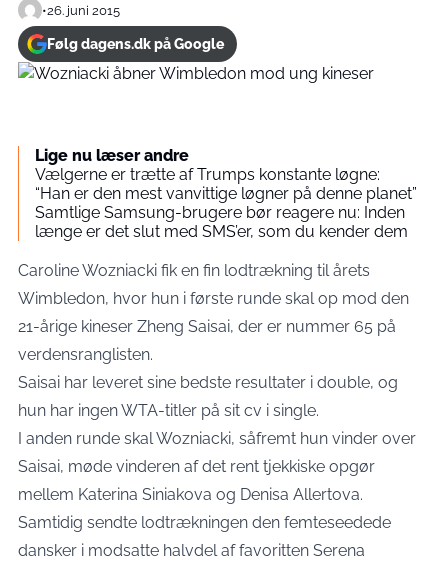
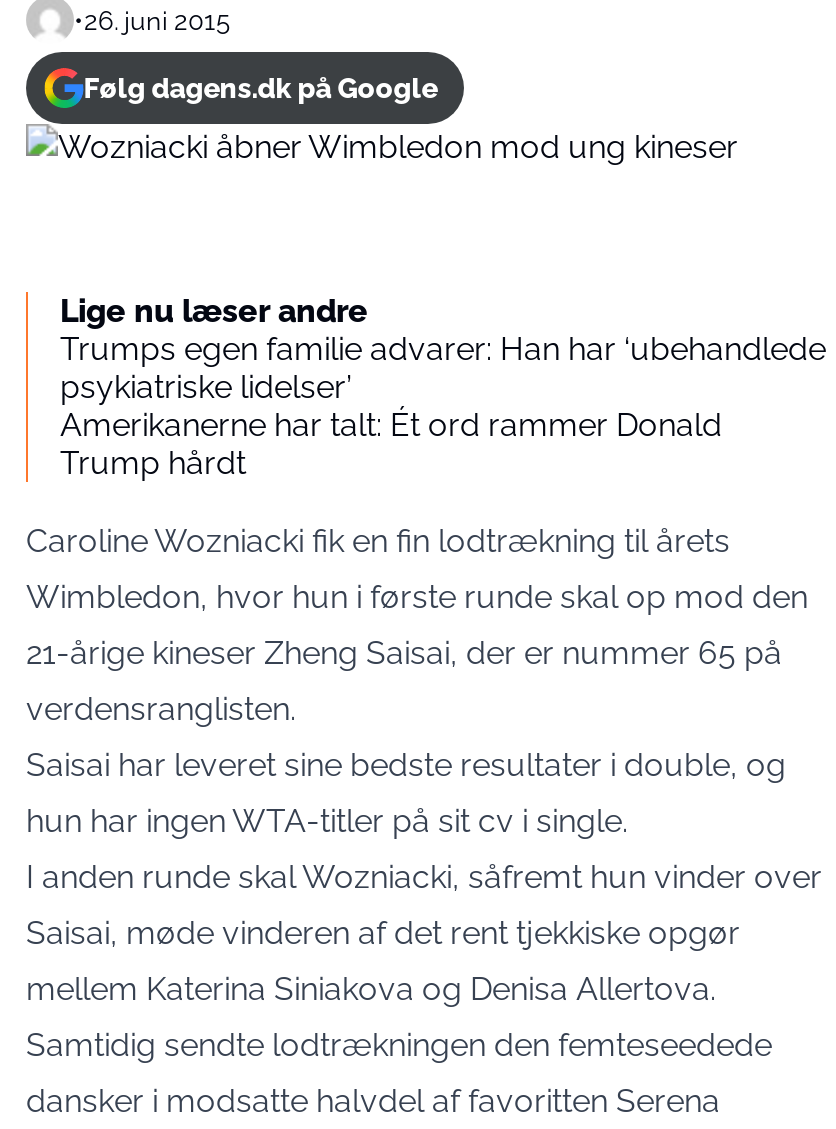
- Vælgerne er trætte af Trumps konstante løgne:
- “Han er den mest vanvittige løgner på denne planet”
- Samtlige Samsung-brugere bør reagere nu: Inden
- længe er det slut med SMS’er, som du kender dem
+ Trumps egen familie advarer: Han har ‘ubehandlede
+ psykiatriske lidelser’
+ Amerikanerne har talt: Ét ord rammer Donald
+ Trump hårdt
